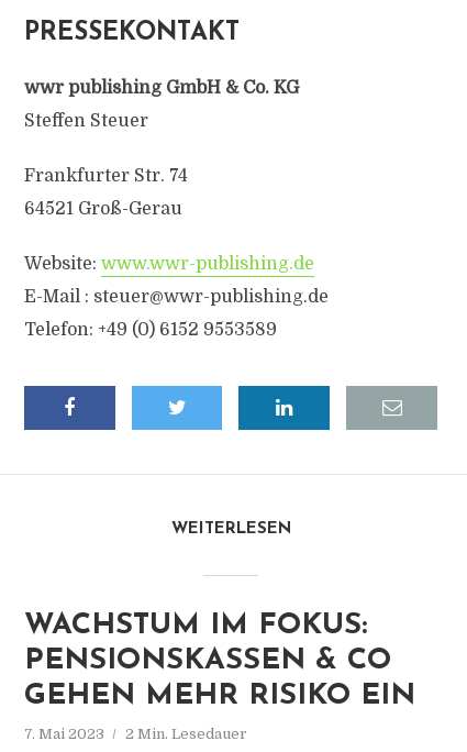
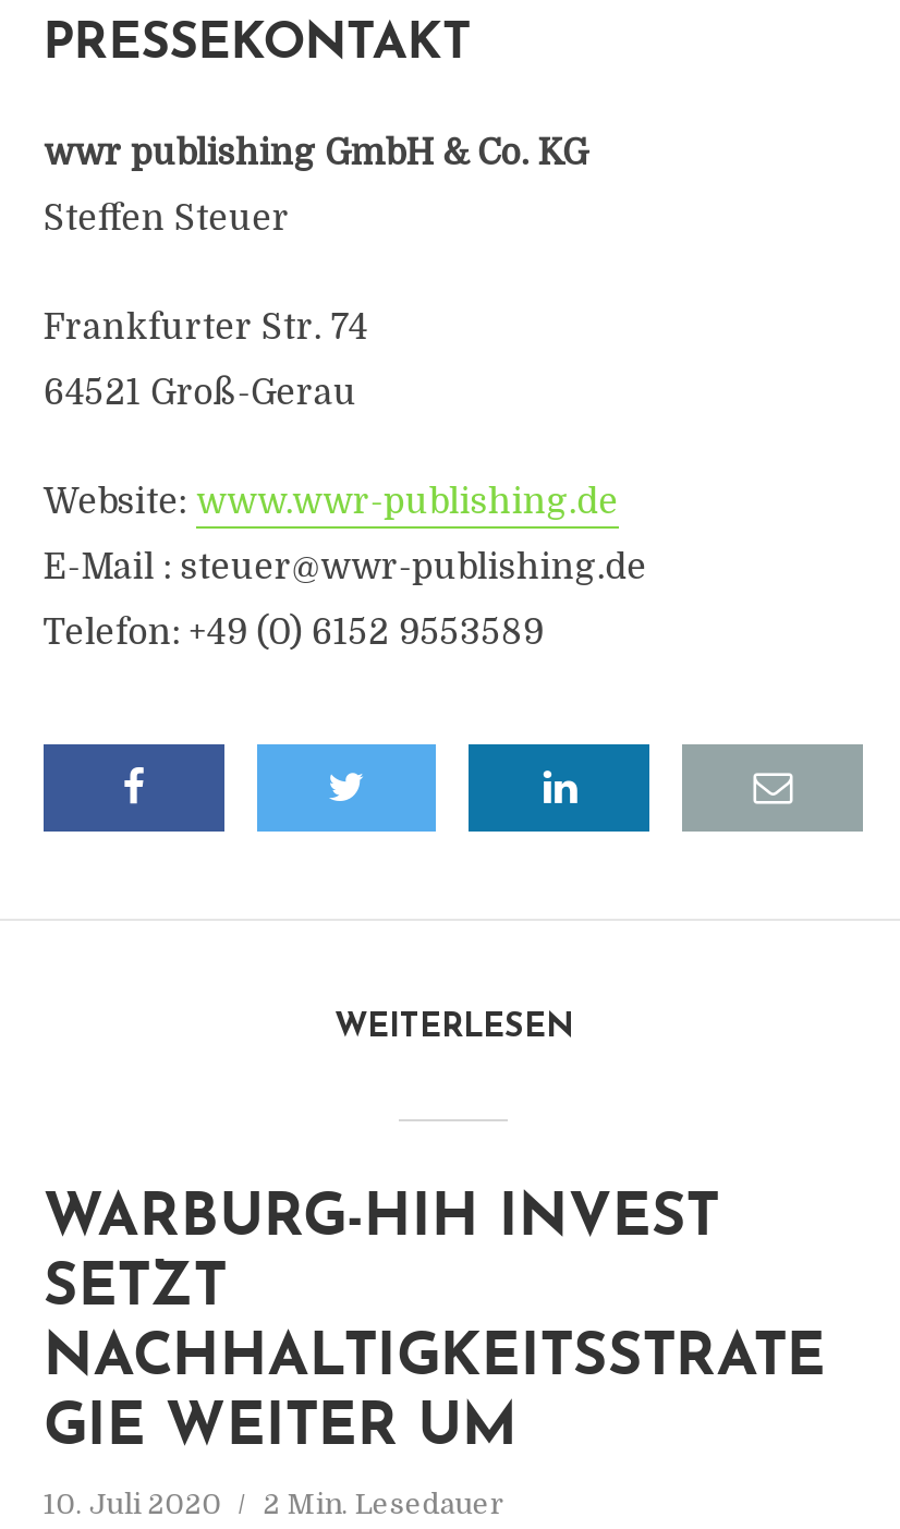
- WACHSTUM IM FOKUS:
- PENSIONSKASSEN & CO
- GEHEN MEHR RISIKO EIN
+ WARBURG-HIH INVEST
+ SETZT
+ NACHHALTIGKEITSSTRATE
+ GIE WEITER UM

- 7. Mai 2023 2 Min. Lesedauer
+ 10. Juli 2020 2 Min. Lesedauer
